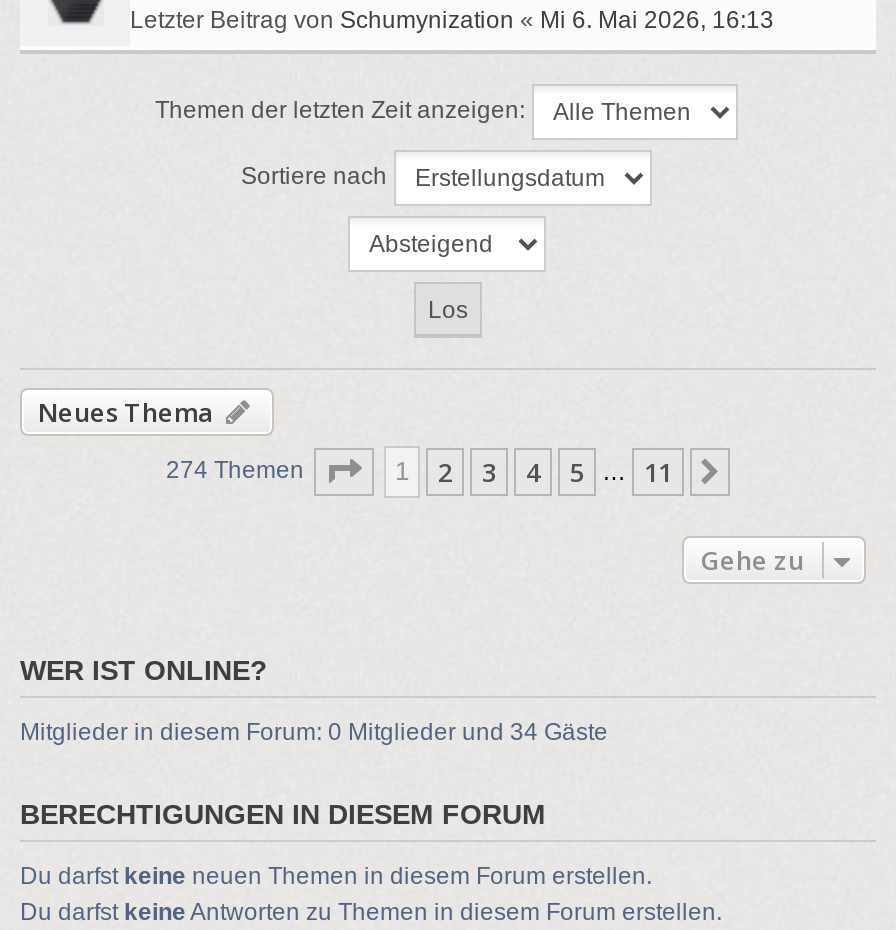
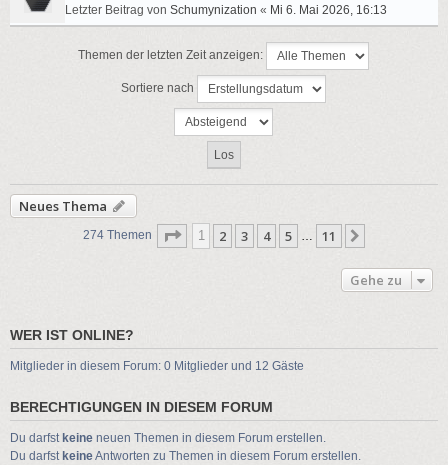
- Mitglieder in diesem Forum: 0 Mitglieder und 34 Gäste
+ Mitglieder in diesem Forum: 0 Mitglieder und 12 Gäste
